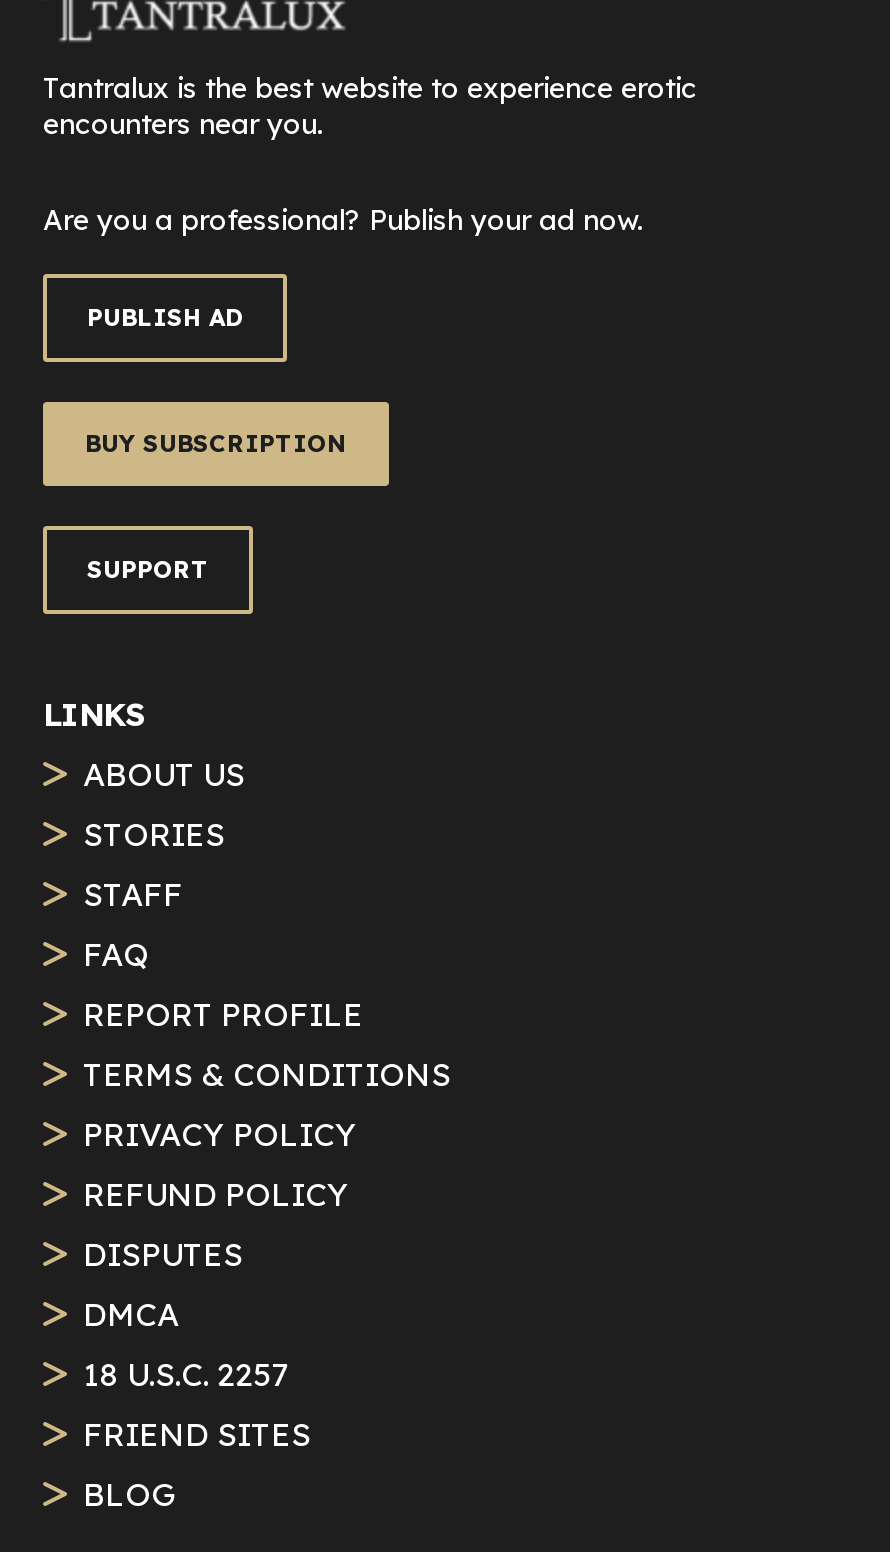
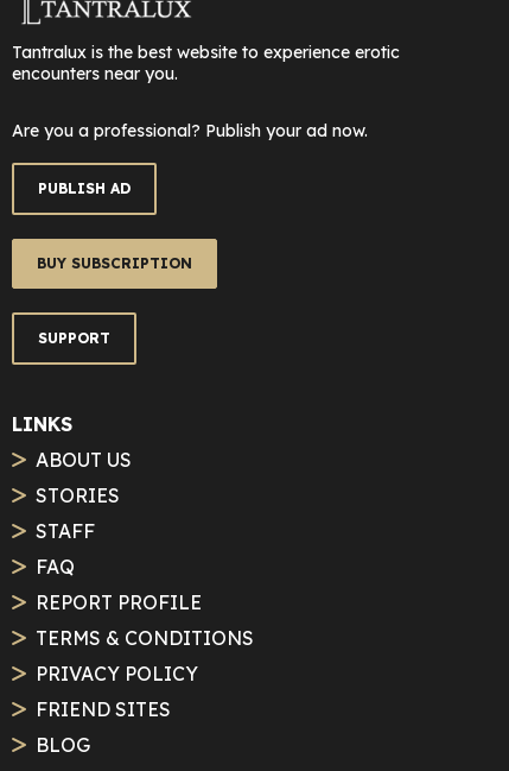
- REFUND POLICY
- DISPUTES
- DMCA
- 18 U.S.C. 2257
